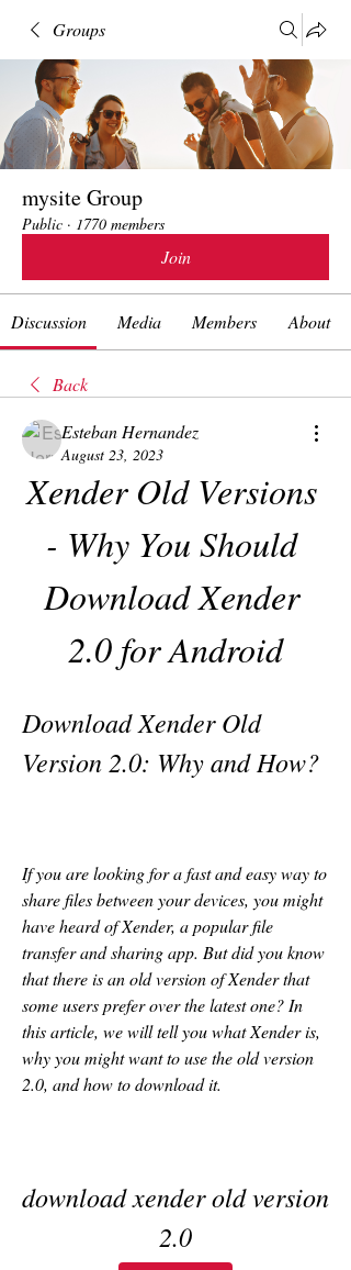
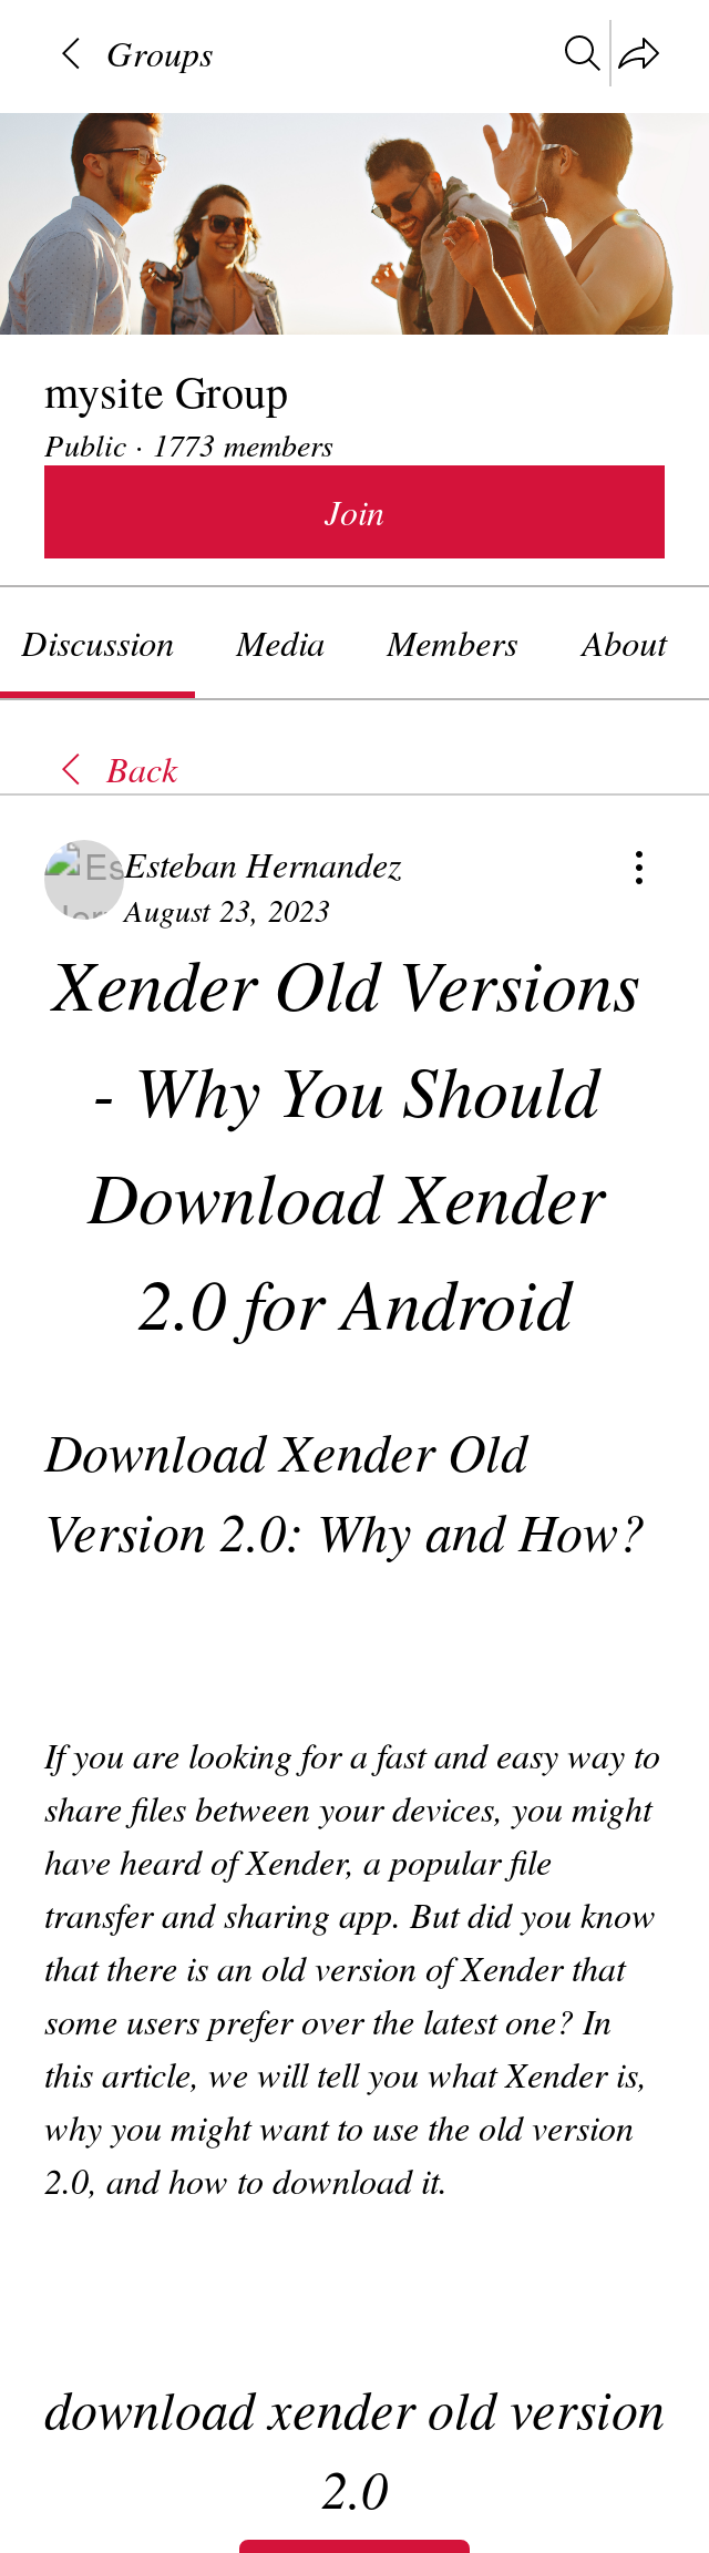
- Public · 1770 members
+ Public · 1773 members
